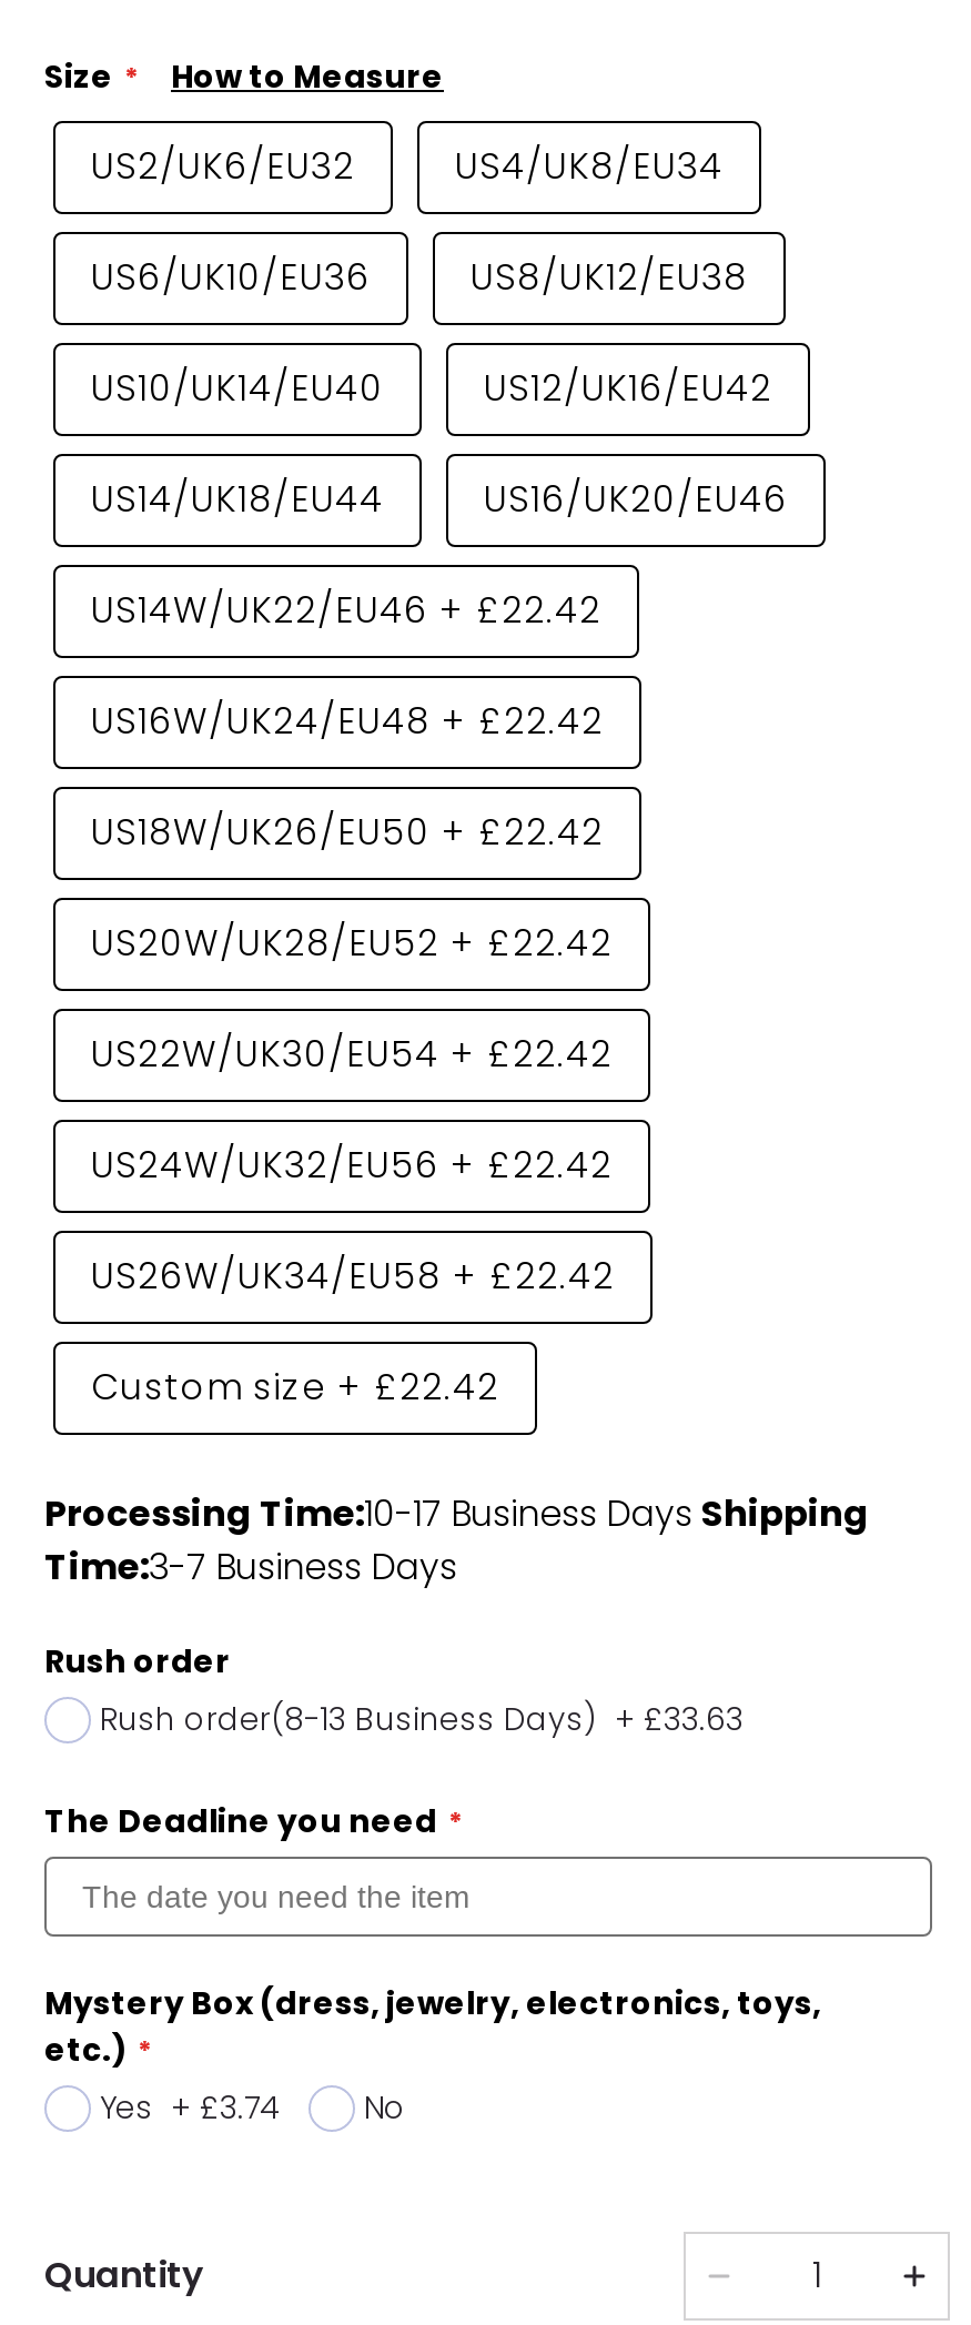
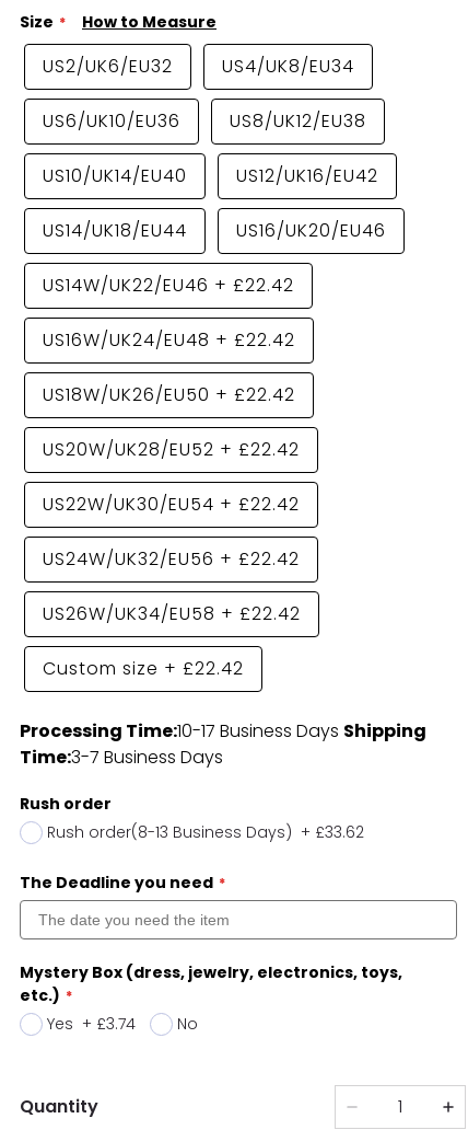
- Rush order(8-13 Business Days) + £33.63
+ Rush order(8-13 Business Days) + £33.62
